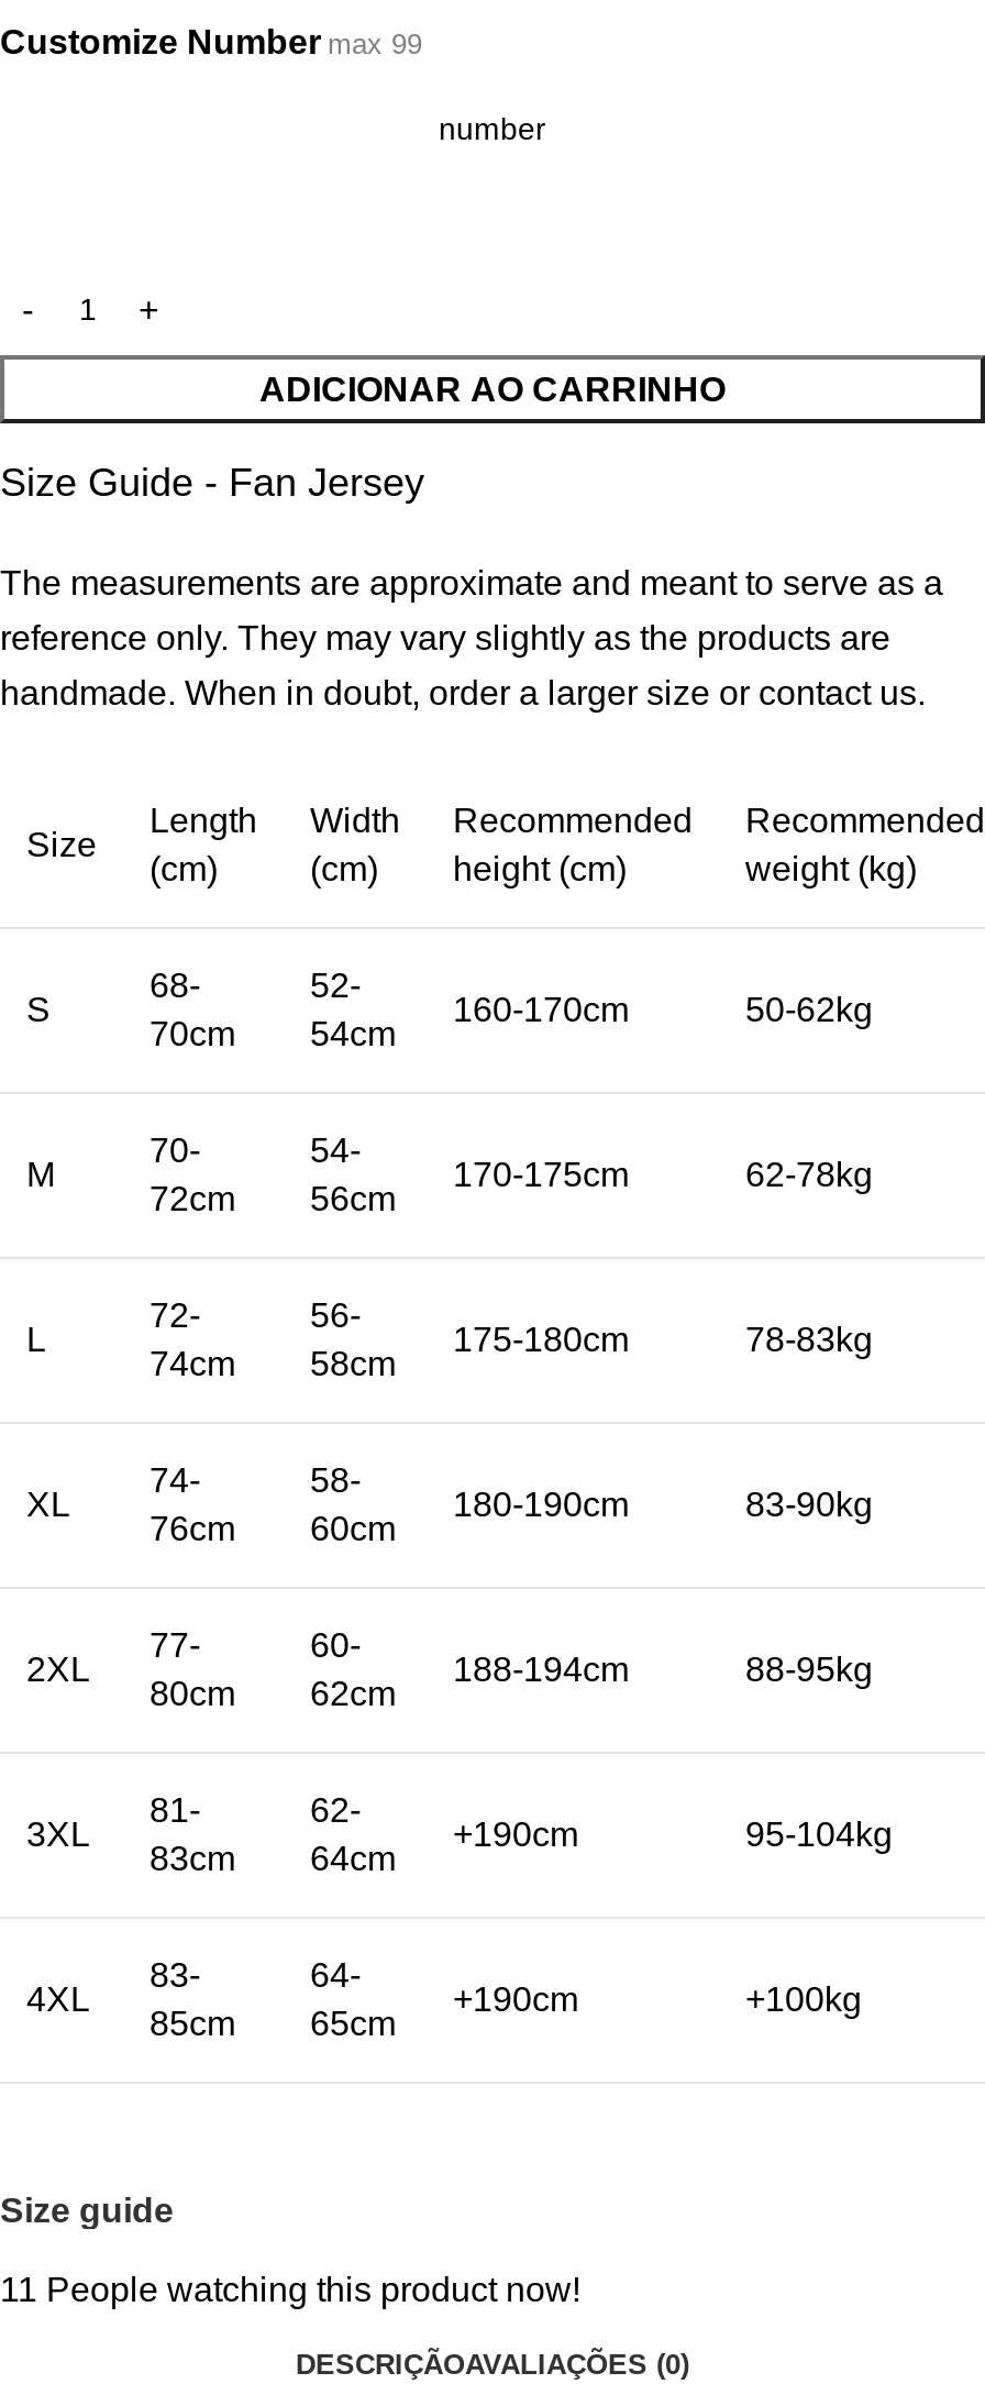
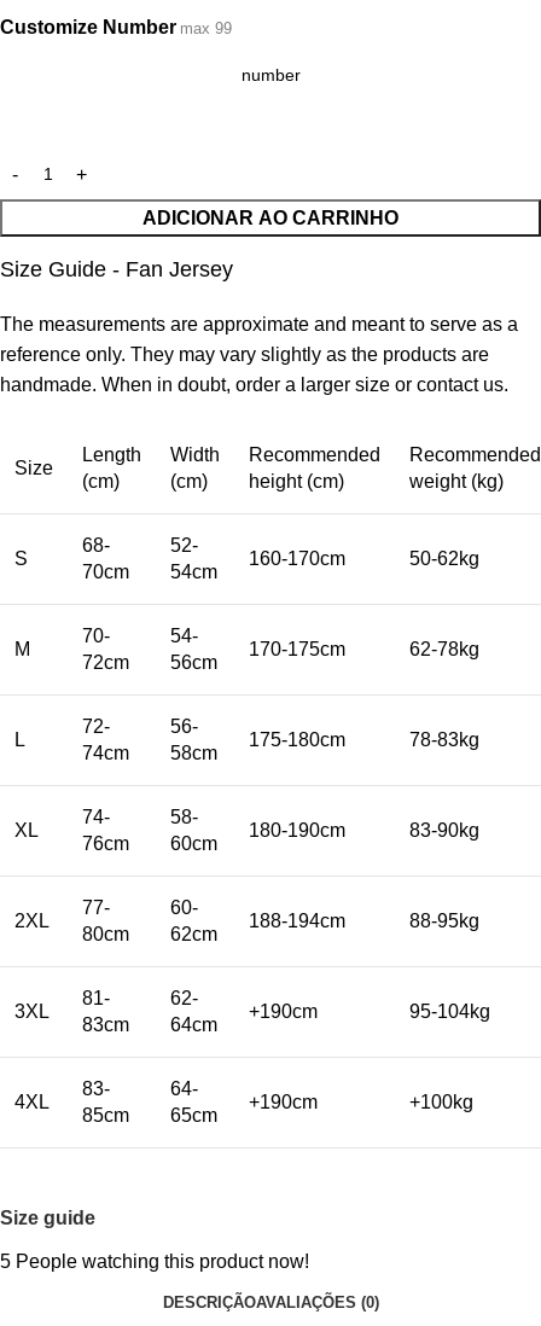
- 11 People watching this product now!
+ 5 People watching this product now!
